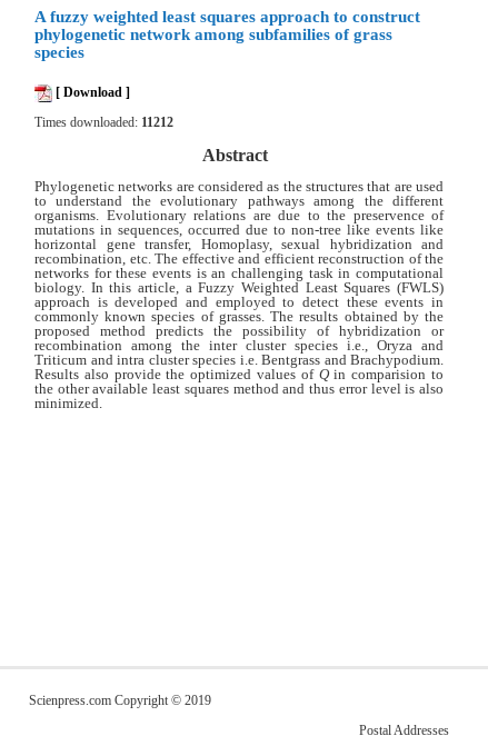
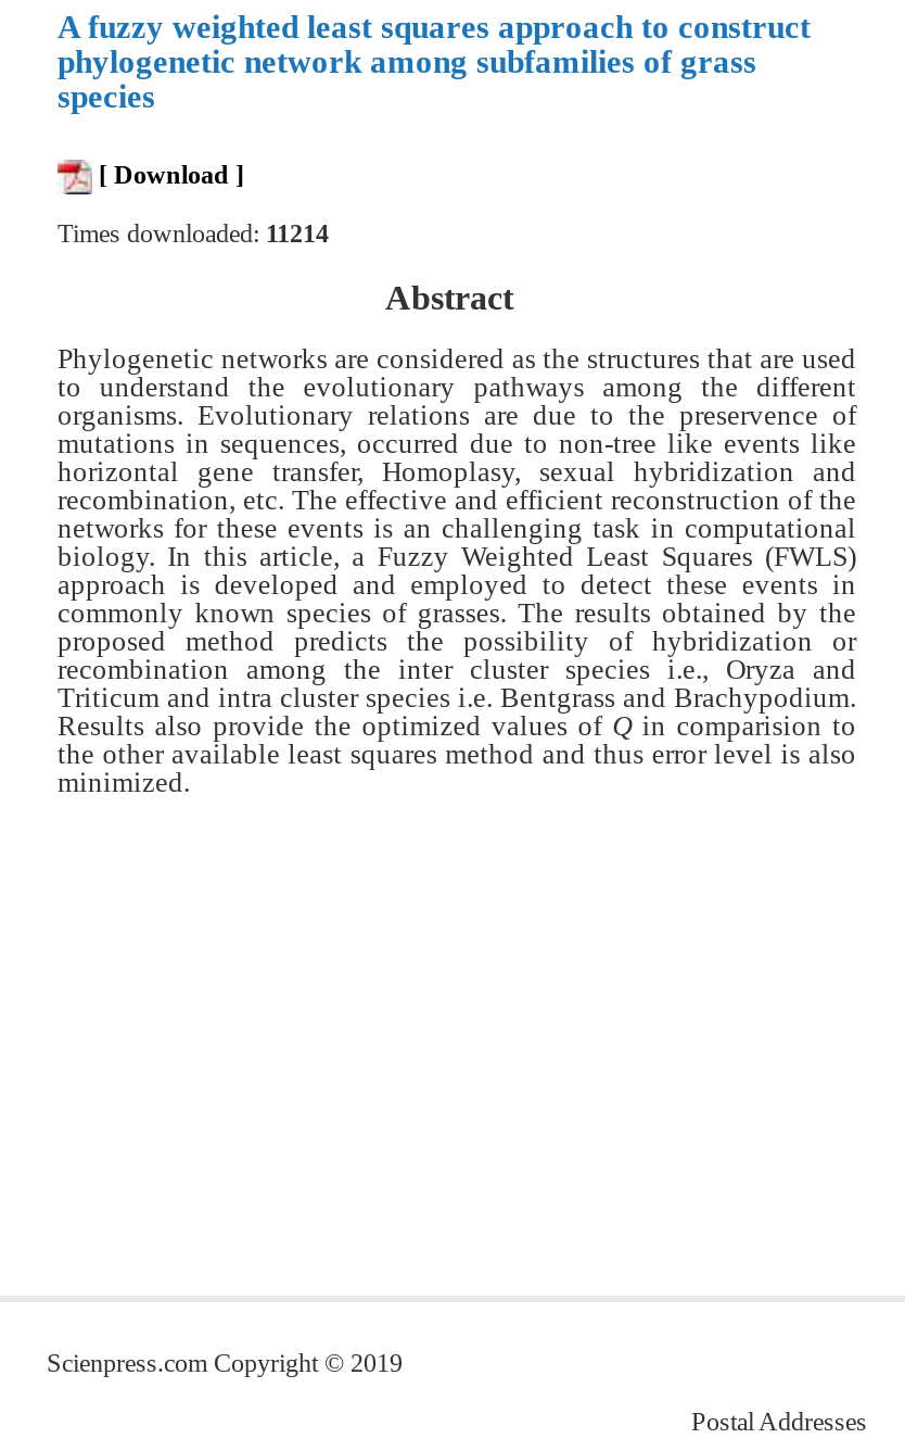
- Times downloaded: 11212
+ Times downloaded: 11214
